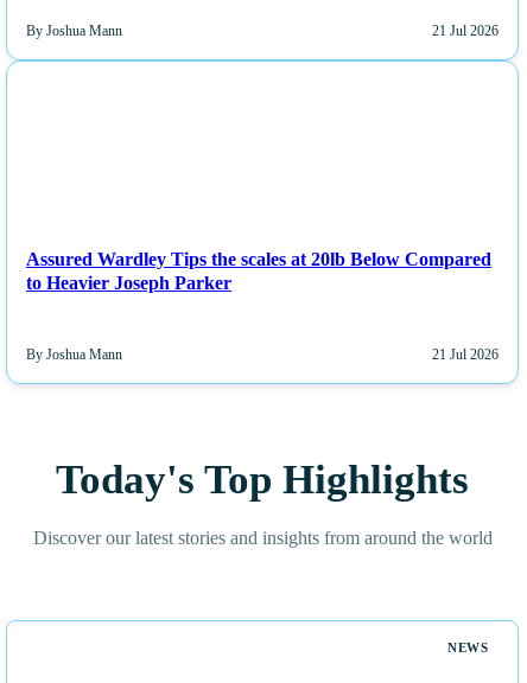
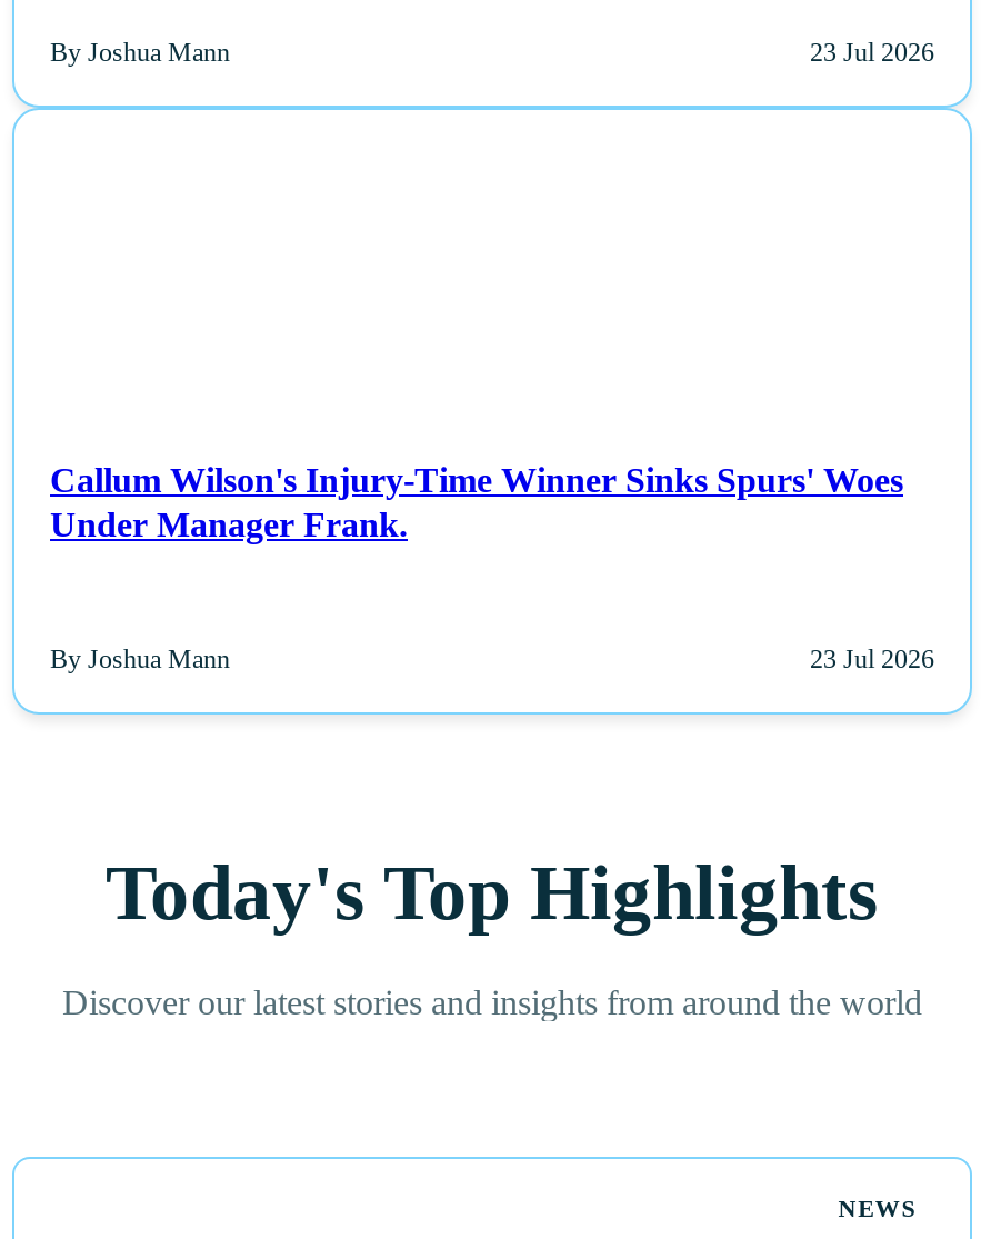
- 21 Jul 2026
+ 23 Jul 2026

- Assured Wardley Tips the scales at 20lb Below Compared
- to Heavier Joseph Parker
+ Callum Wilson's Injury-Time Winner Sinks Spurs' Woes
+ Under Manager Frank.

- 21 Jul 2026
+ 23 Jul 2026
